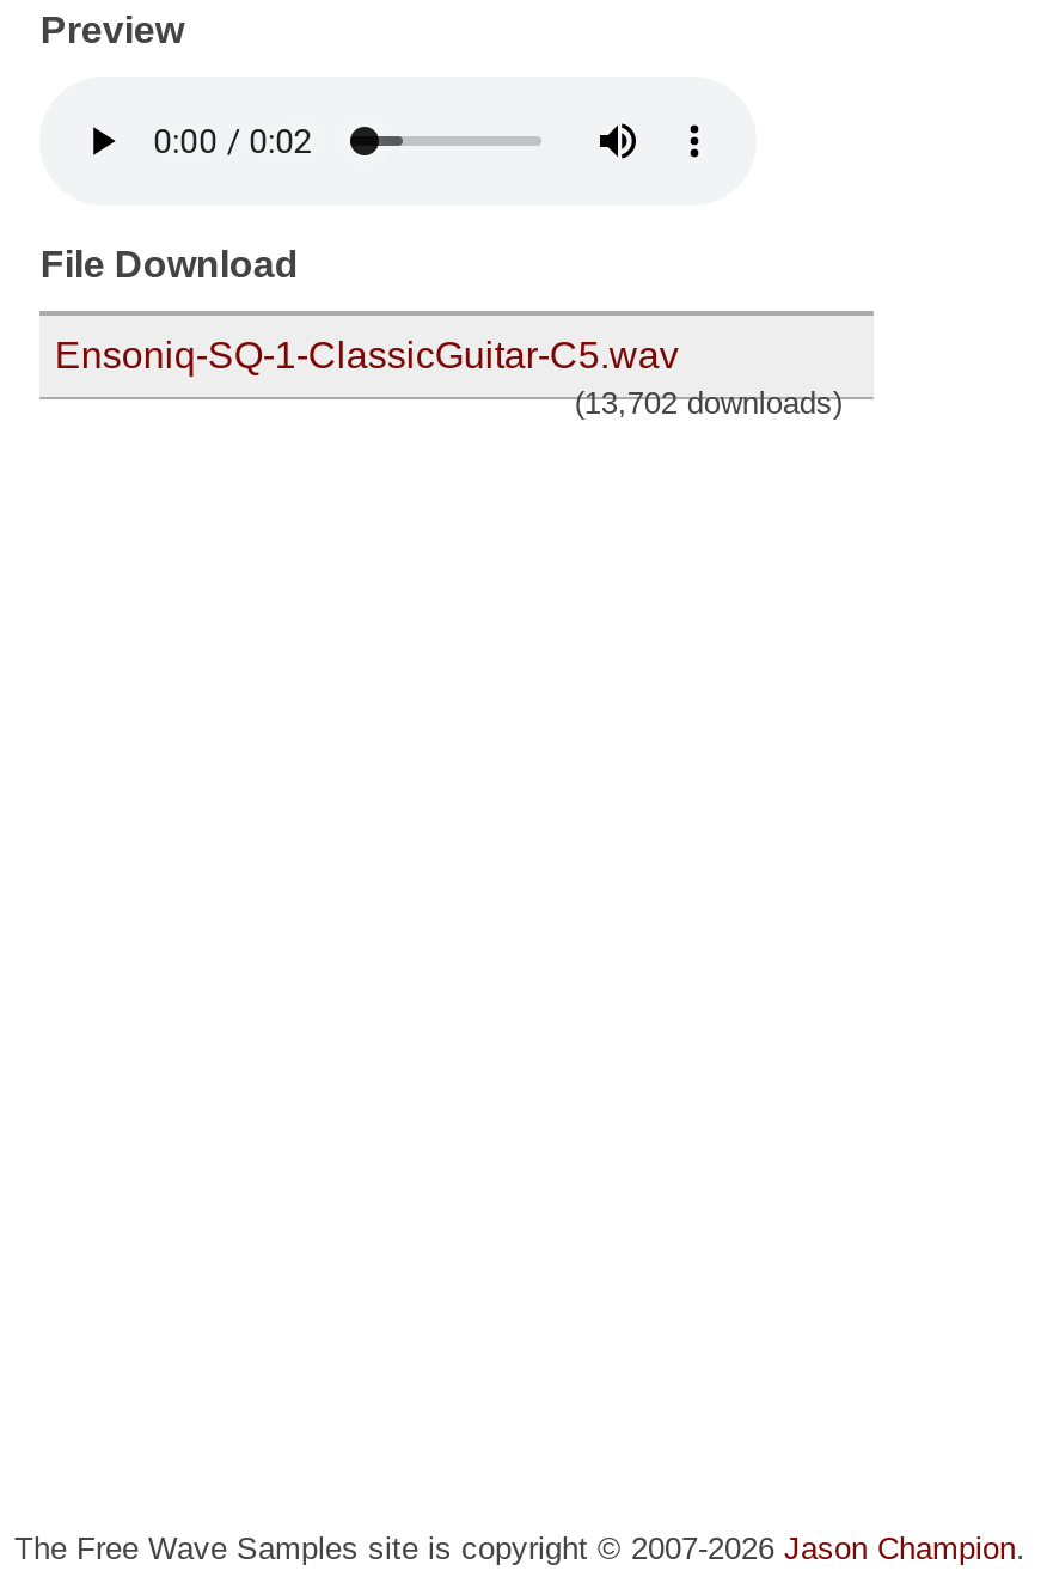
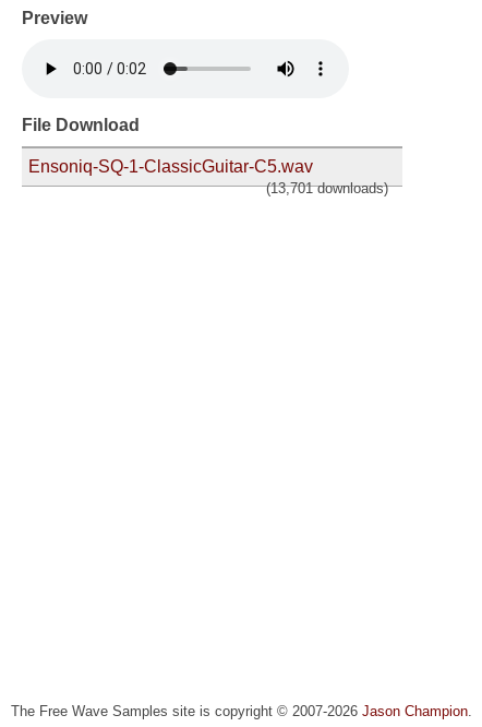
- (13,702 downloads)
+ (13,701 downloads)
